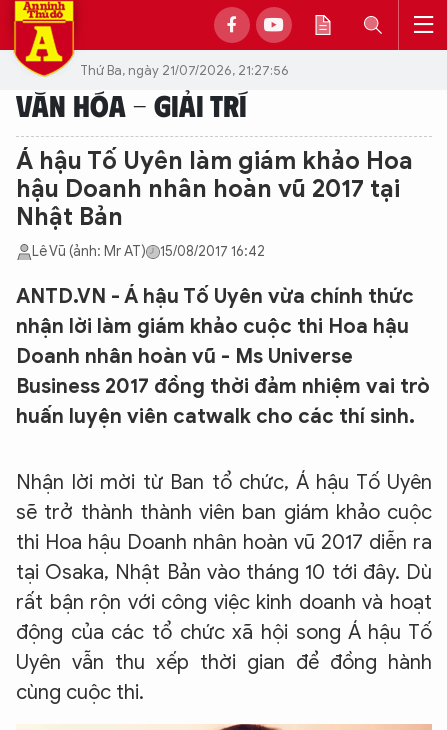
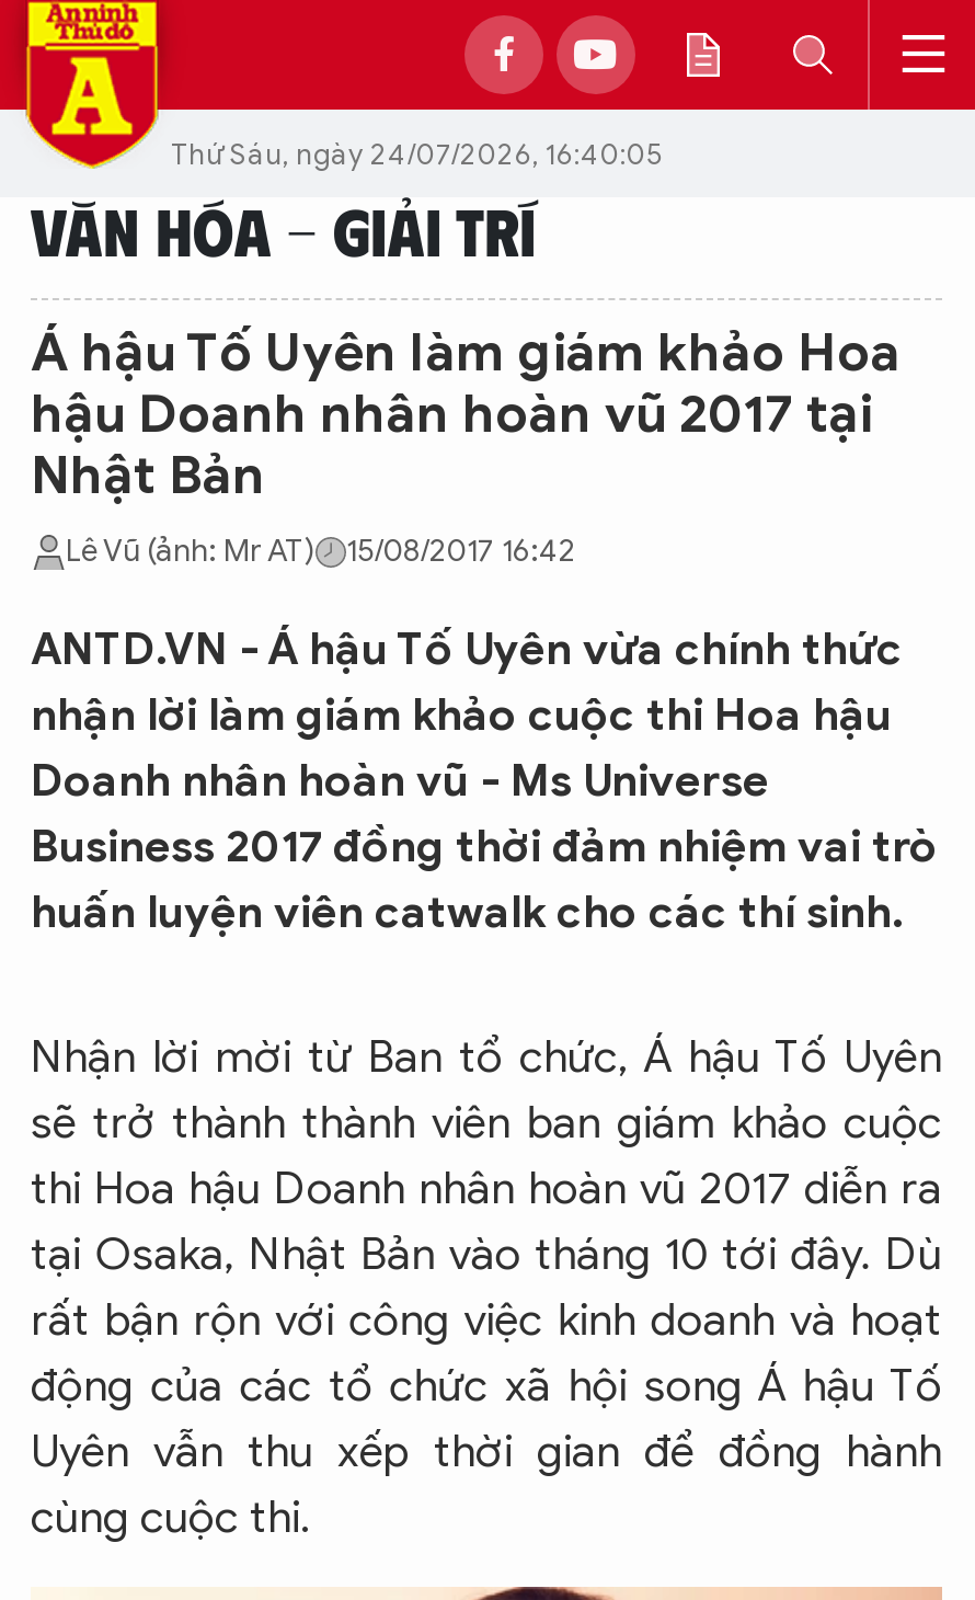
- Thứ Ba, ngày 21/07/2026, 21:27:56
+ Thứ Sáu, ngày 24/07/2026, 16:40:05
